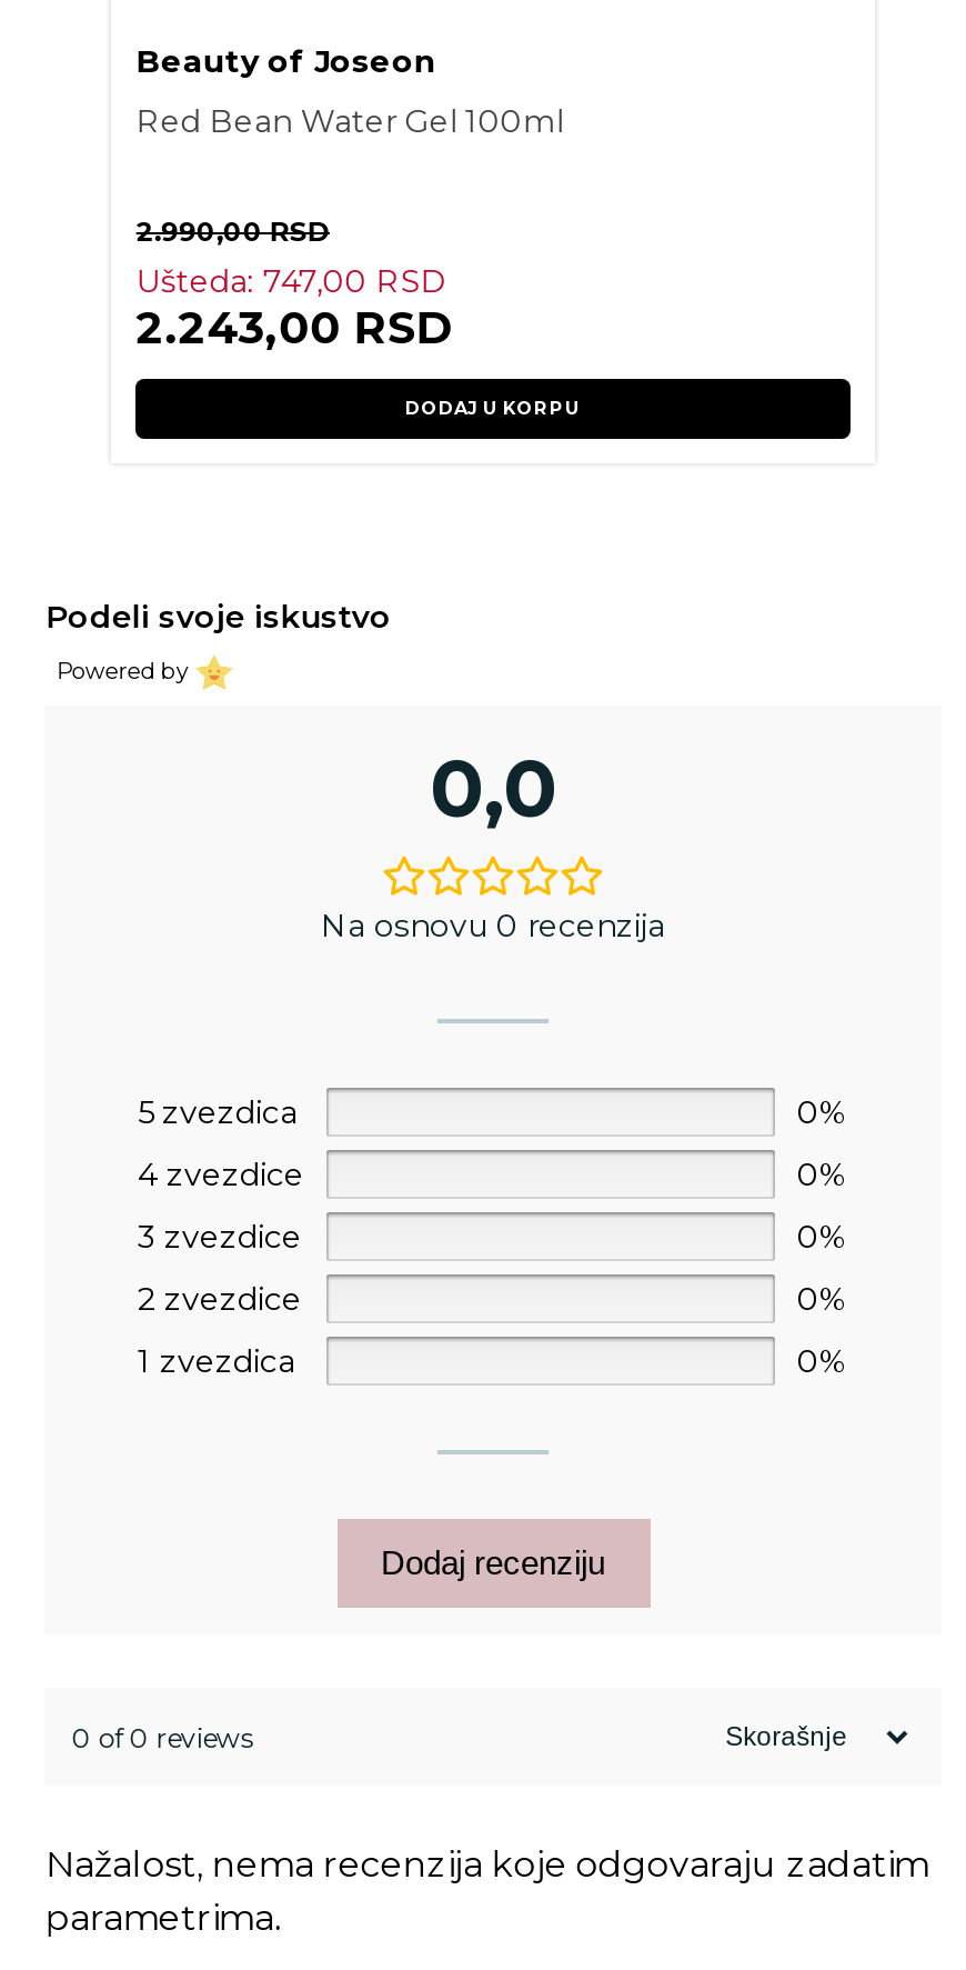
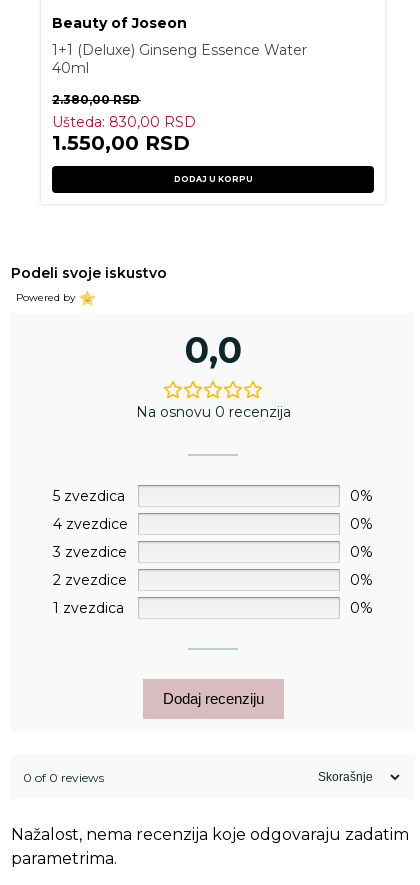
- Red Bean Water Gel 100ml
+ 1+1 (Deluxe) Ginseng Essence Water
+ 40ml

- 2.990,00RSD
- Ušteda: 747,00 RSD
- 2.243,00 RSD
+ 2.380,00RSD
+ Ušteda: 830,00 RSD
+ 1.550,00 RSD
